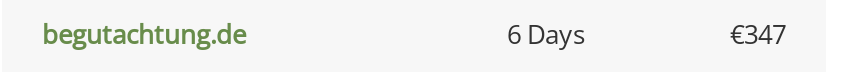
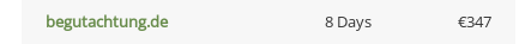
- 6 Days
+ 8 Days
